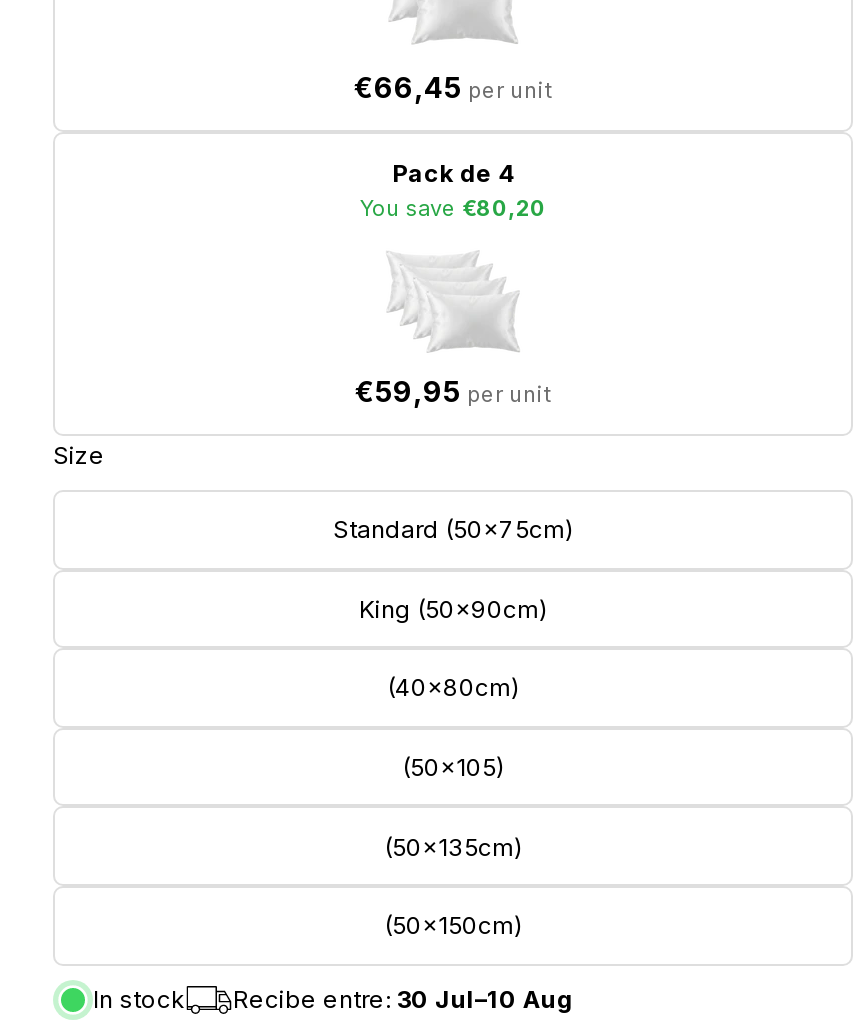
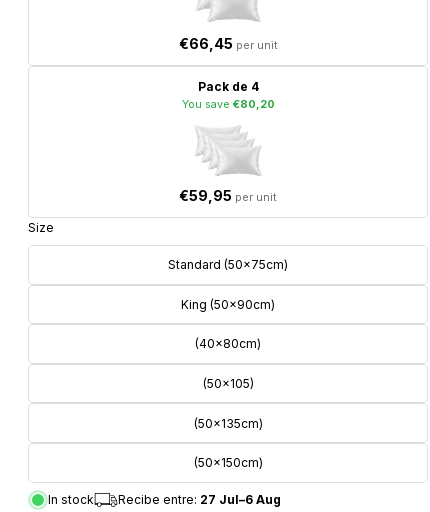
- Recibe entre: 30 Jul–10 Aug
+ Recibe entre: 27 Jul–6 Aug
